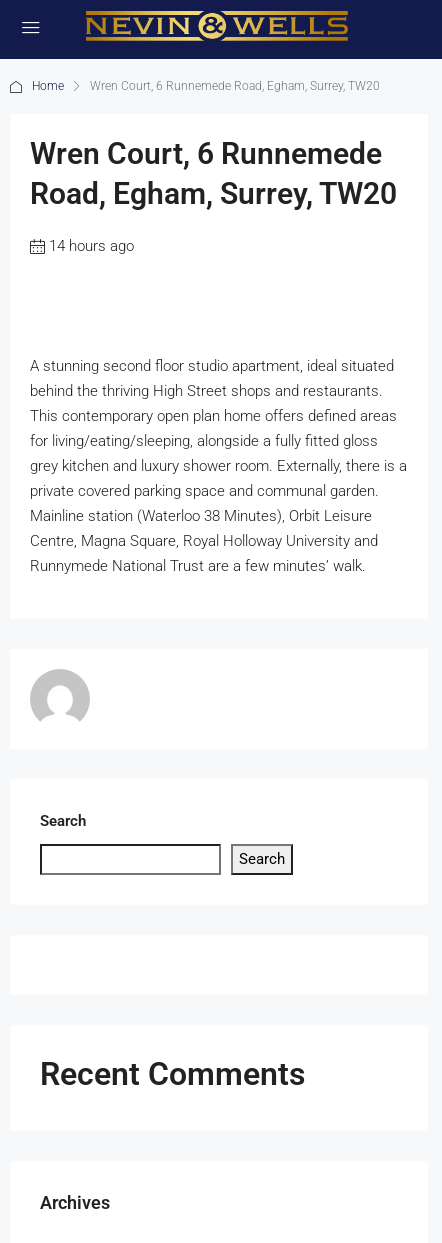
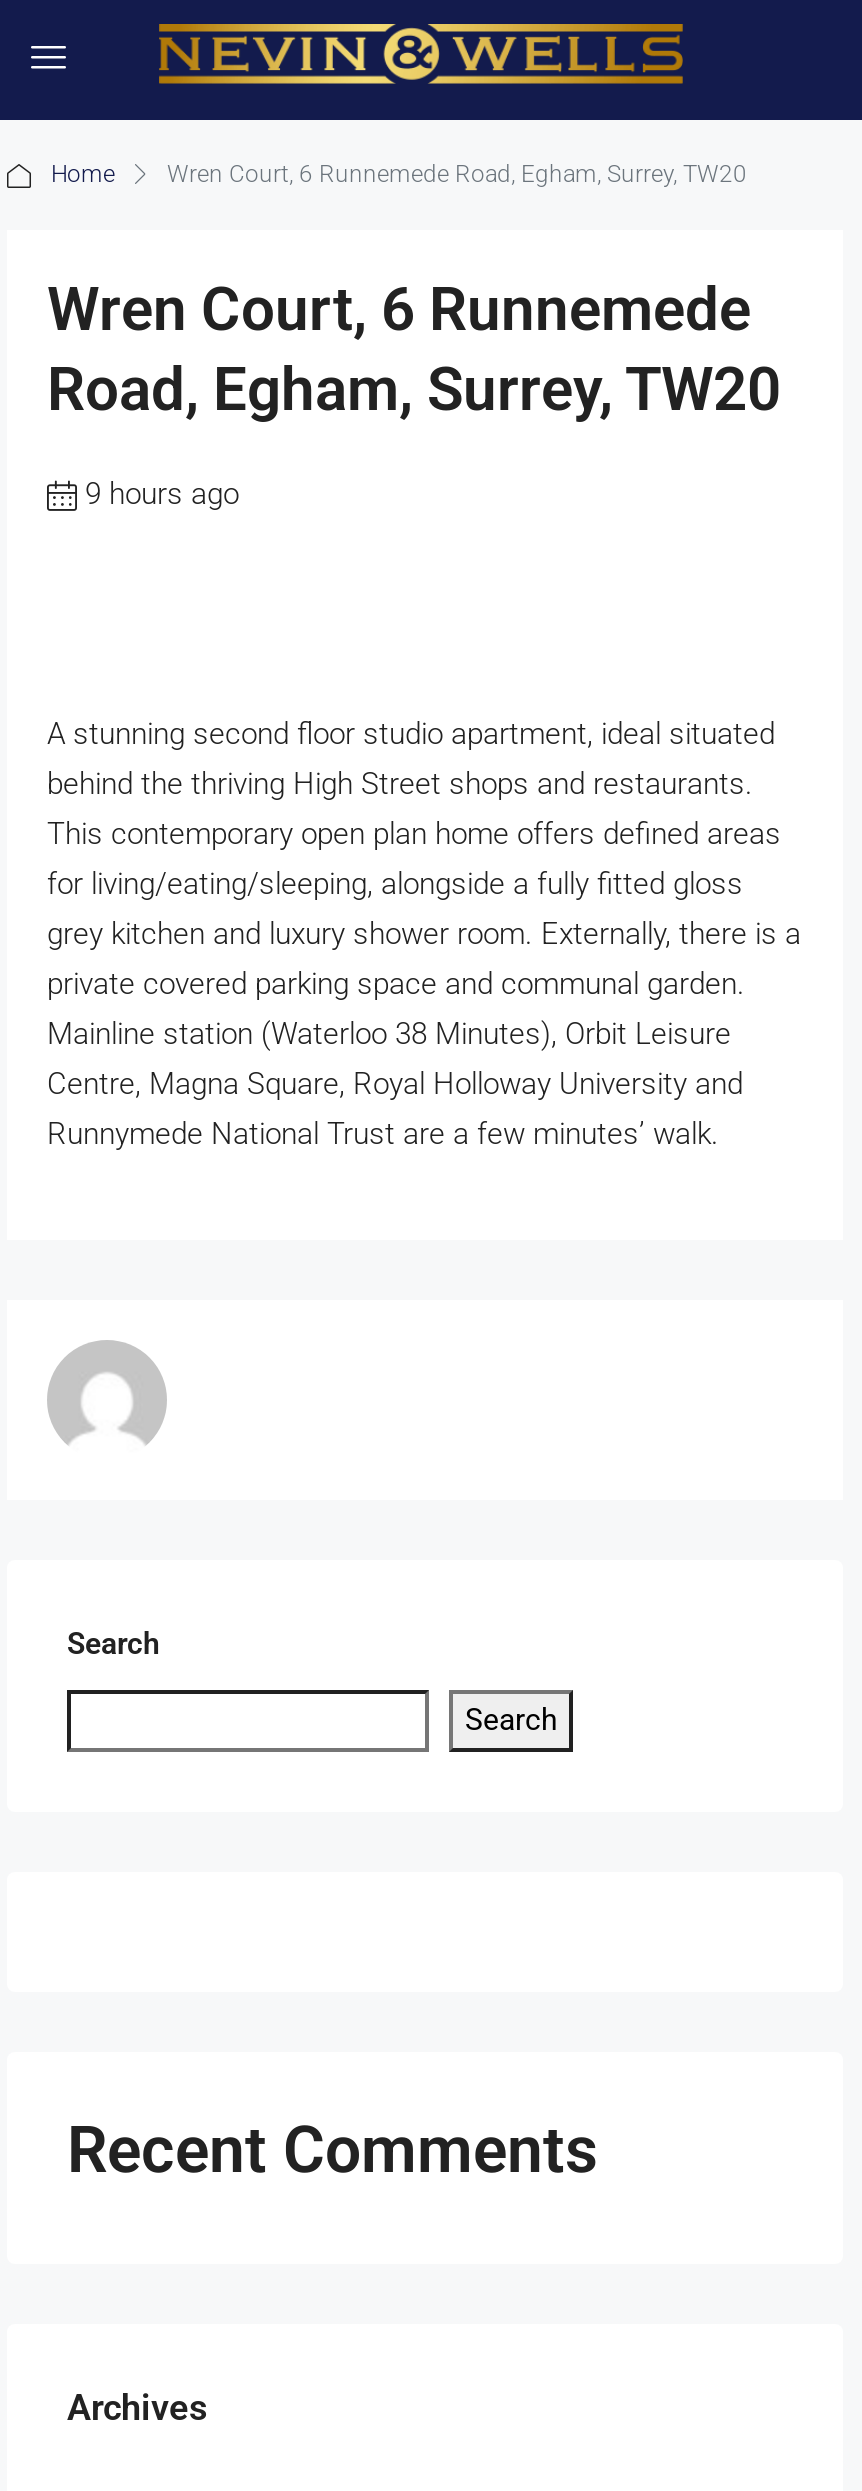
- 14 hours ago
+ 9 hours ago
